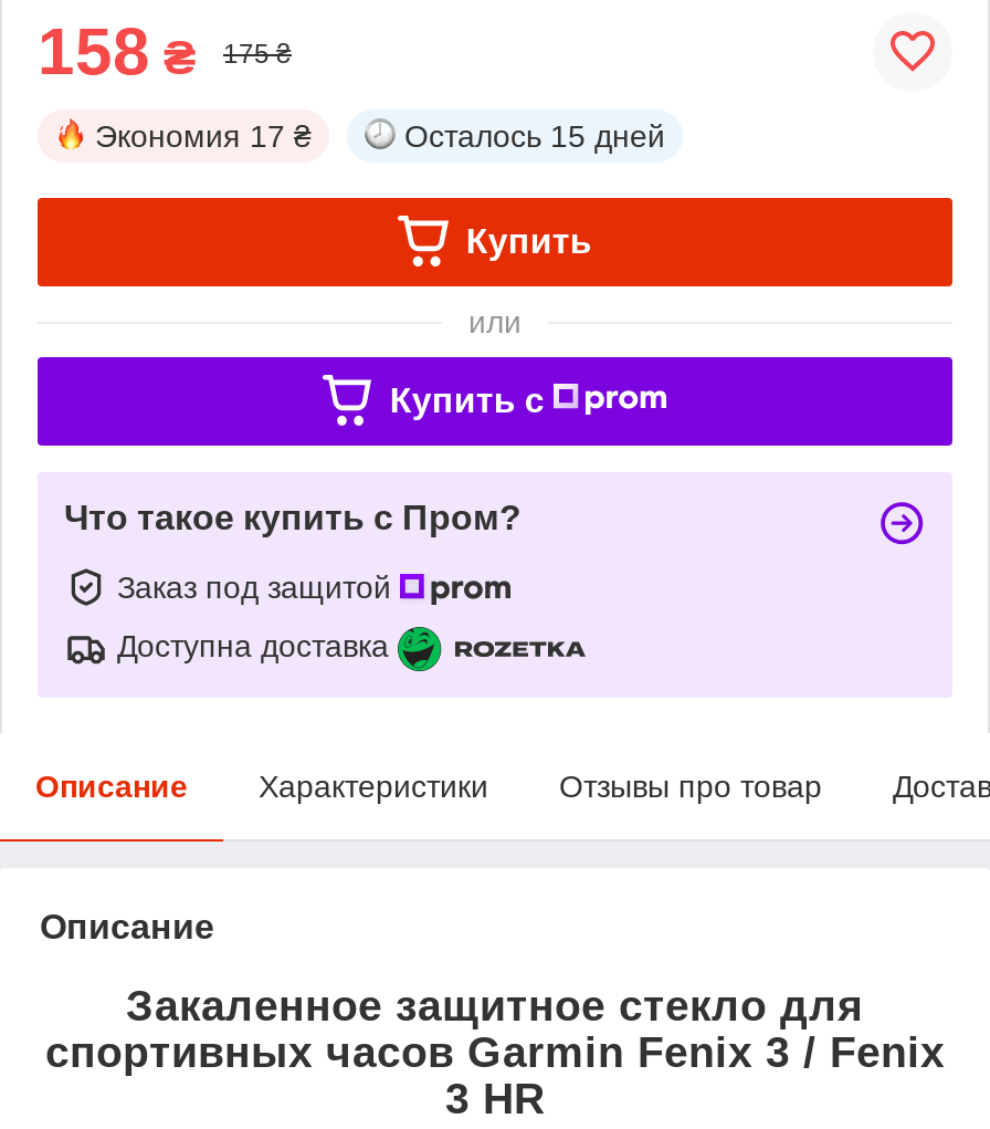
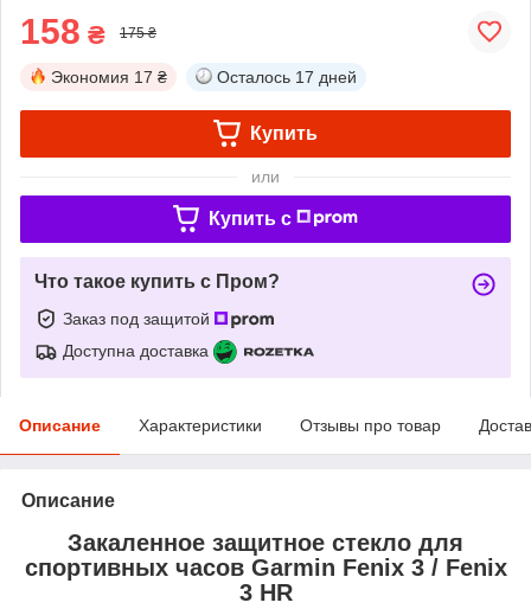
- Осталось 15 дней
+ Осталось 17 дней
